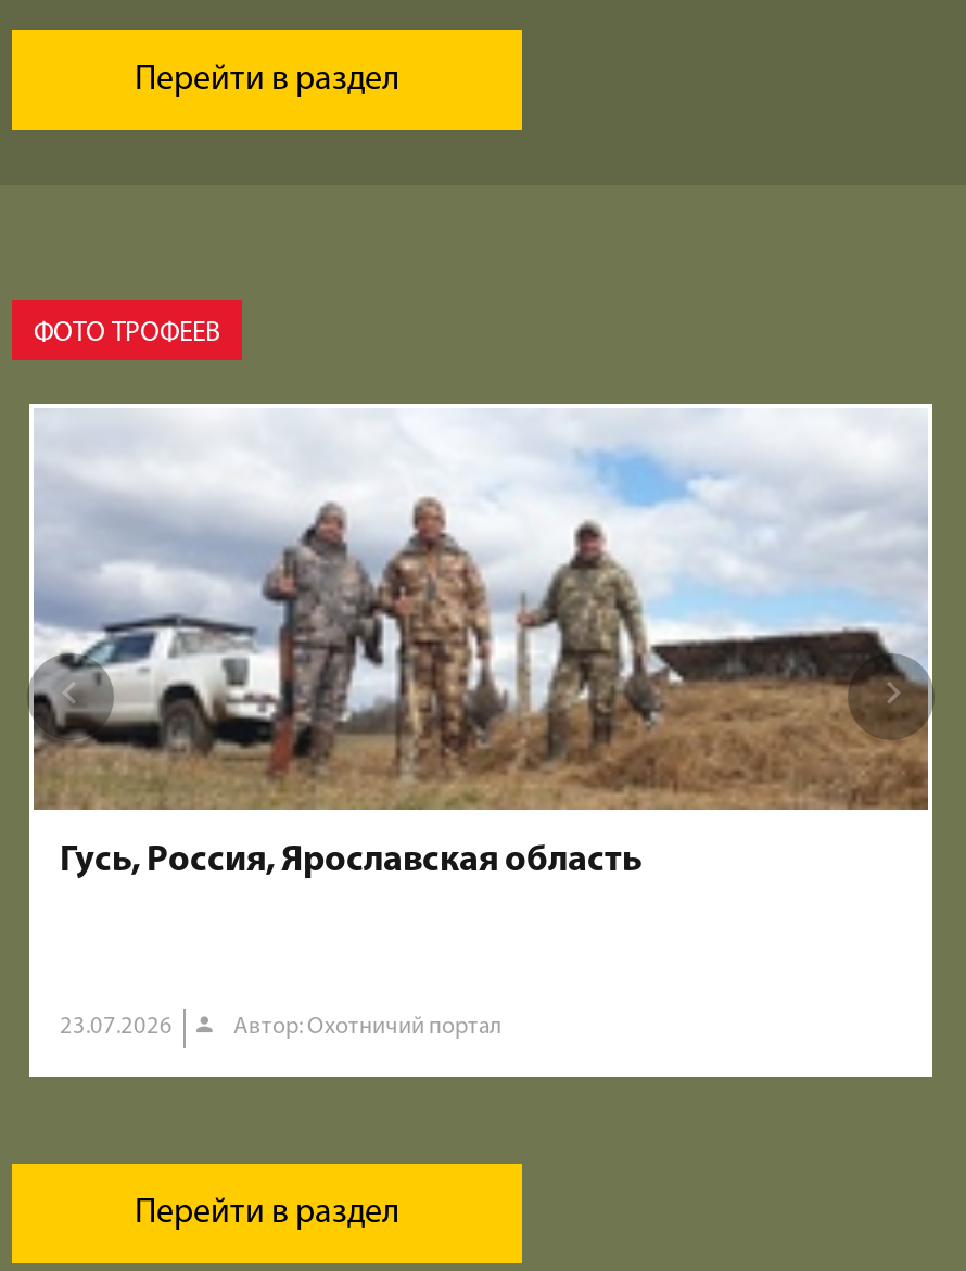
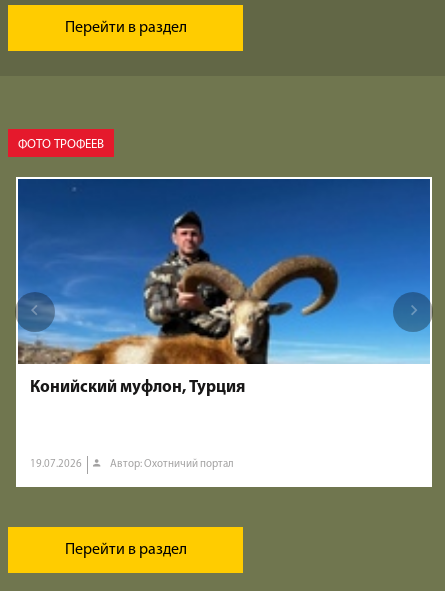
- [image]
- Гусь, Россия, Ярославская область
+ [image]
+ Конийский муфлон, Турция

- 23.07.2026
+ 19.07.2026
